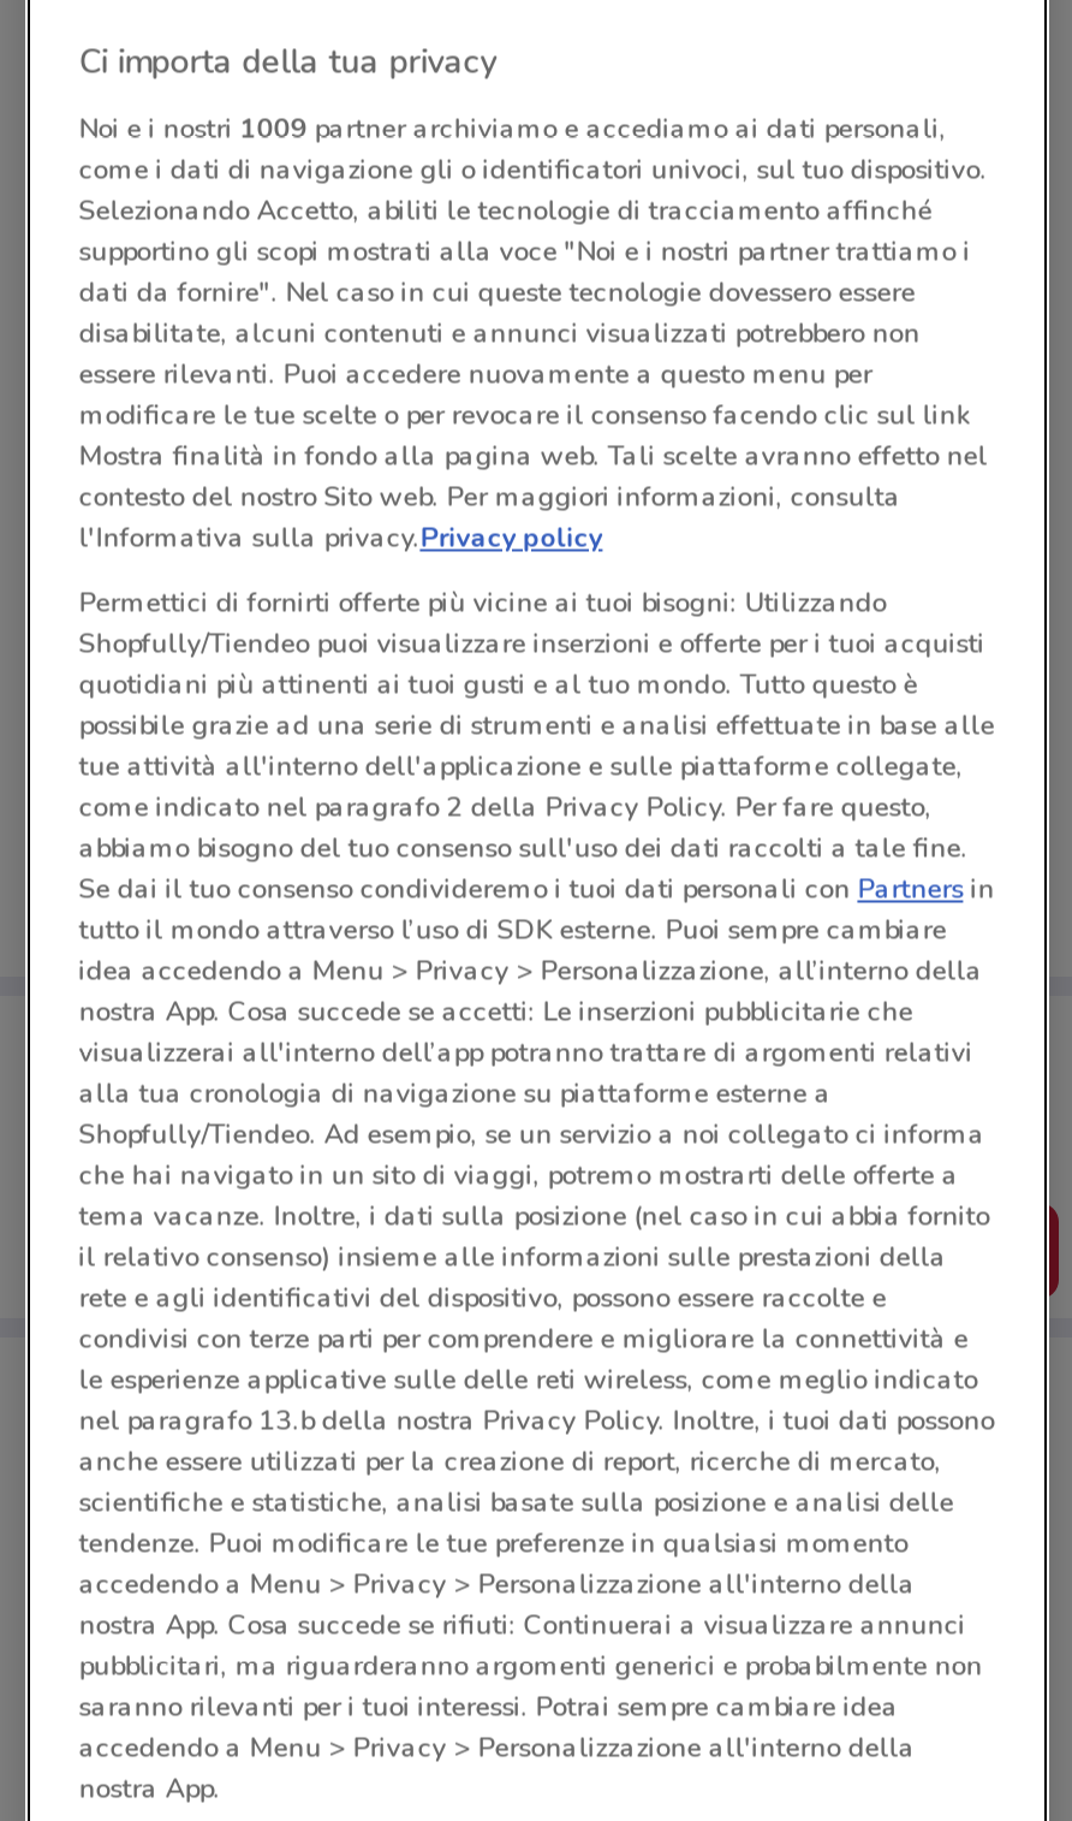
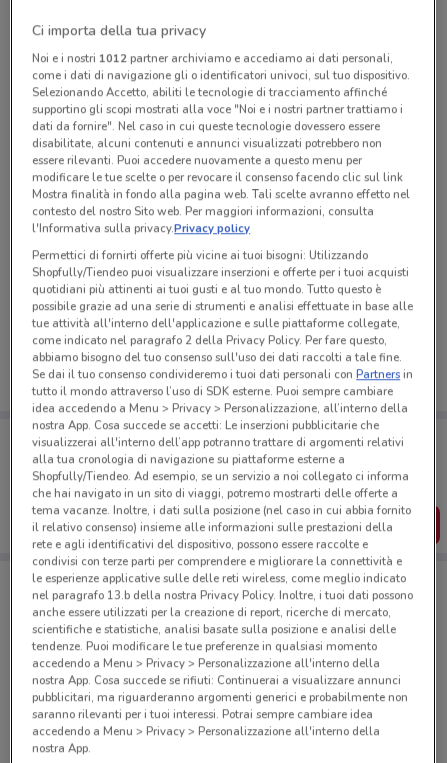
- Noi e i nostri 1009 partner archiviamo e accediamo ai dati personali,
+ Noi e i nostri 1012 partner archiviamo e accediamo ai dati personali,
